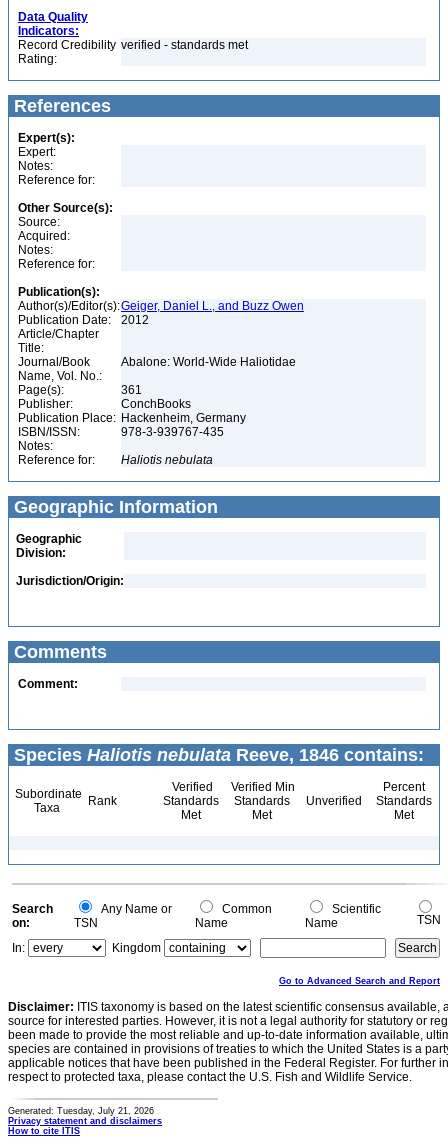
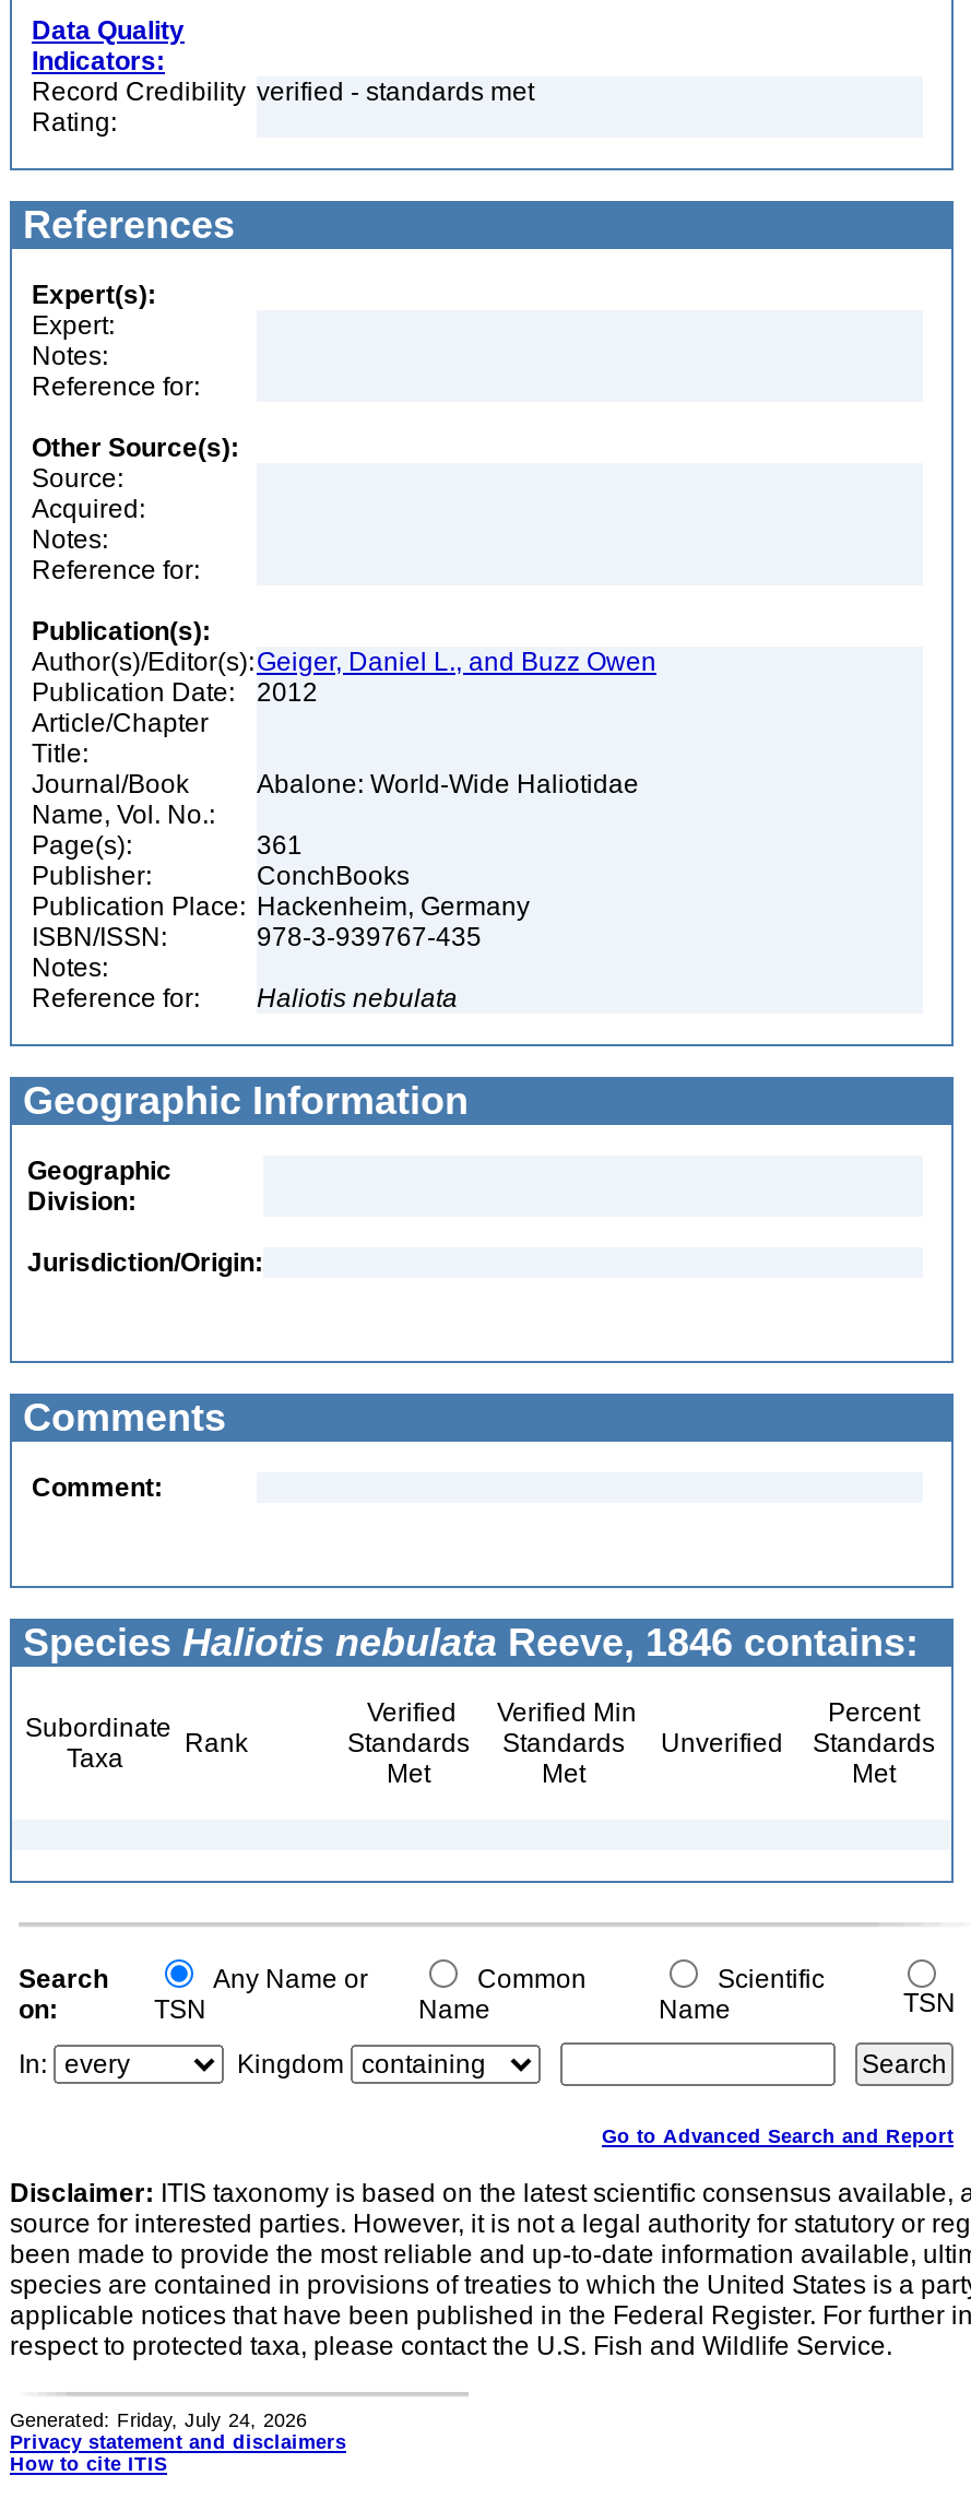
- Generated: Tuesday, July 21, 2026
+ Generated: Friday, July 24, 2026
